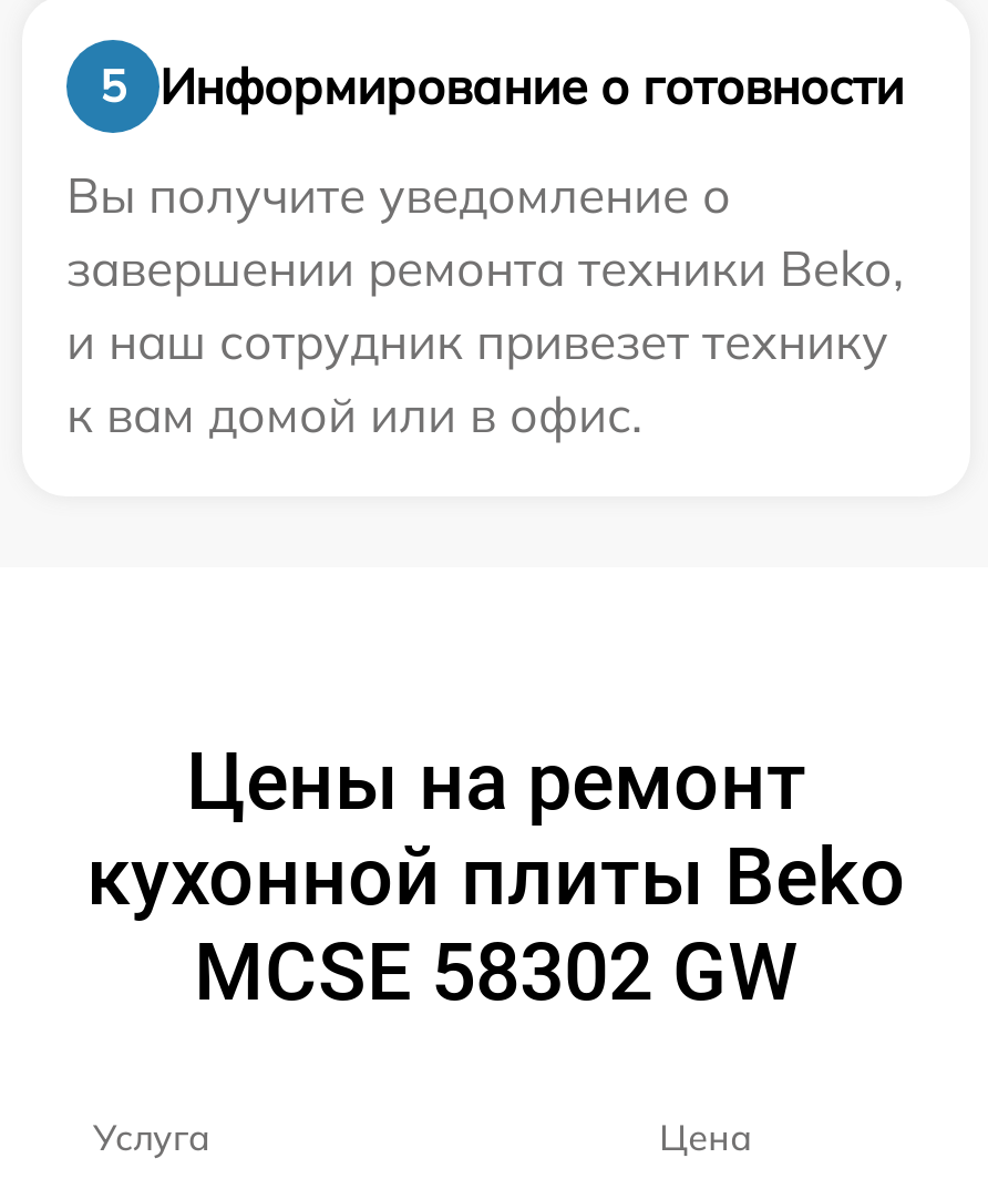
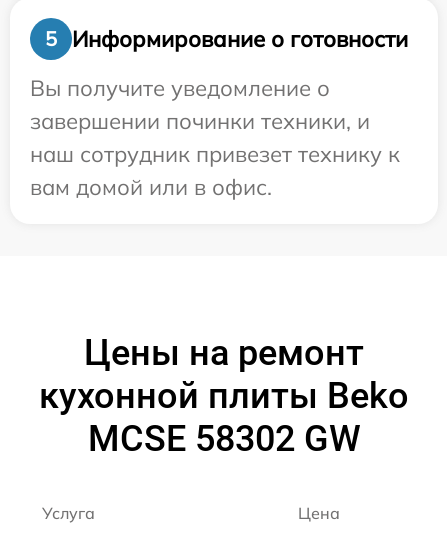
- завершении ремонта техники Beko,
- и наш сотрудник привезет технику
- к вам домой или в офис.
+ завершении починки техники, и
+ наш сотрудник привезет технику к
+ вам домой или в офис.
